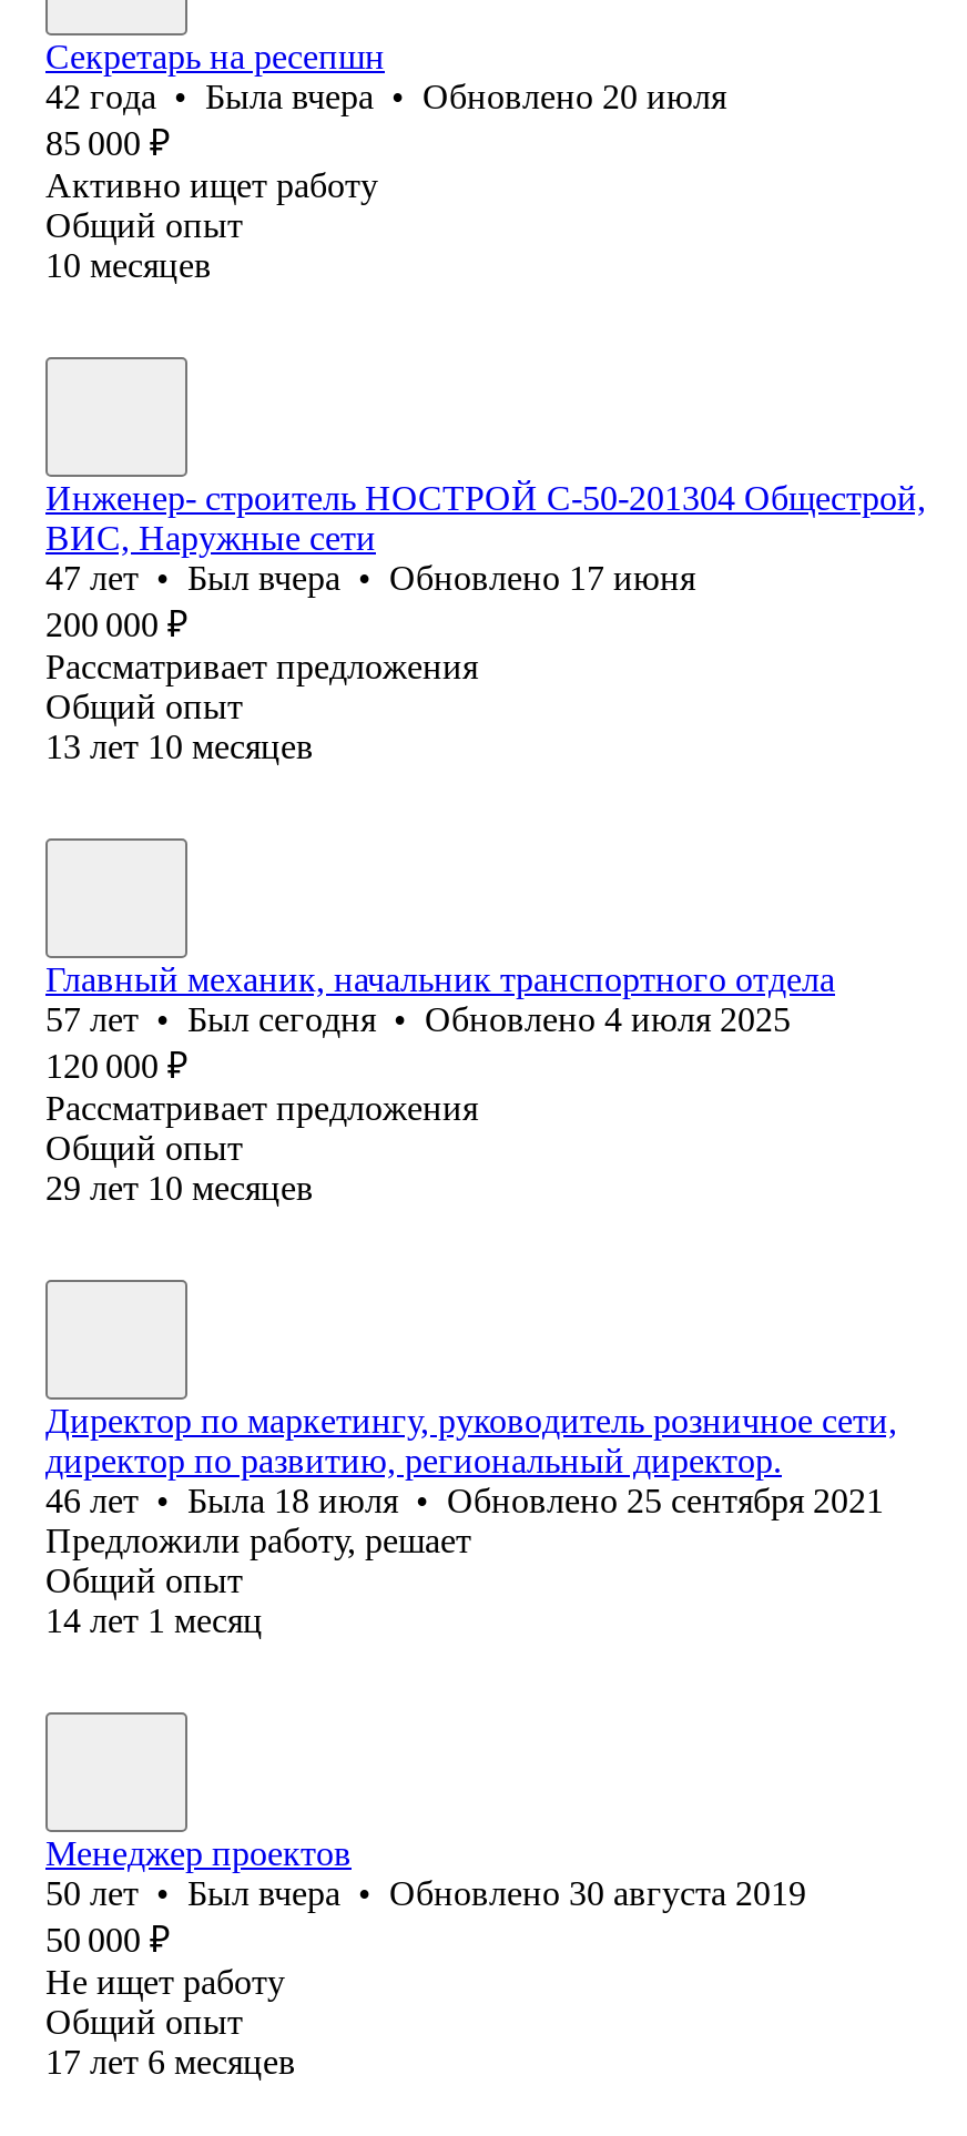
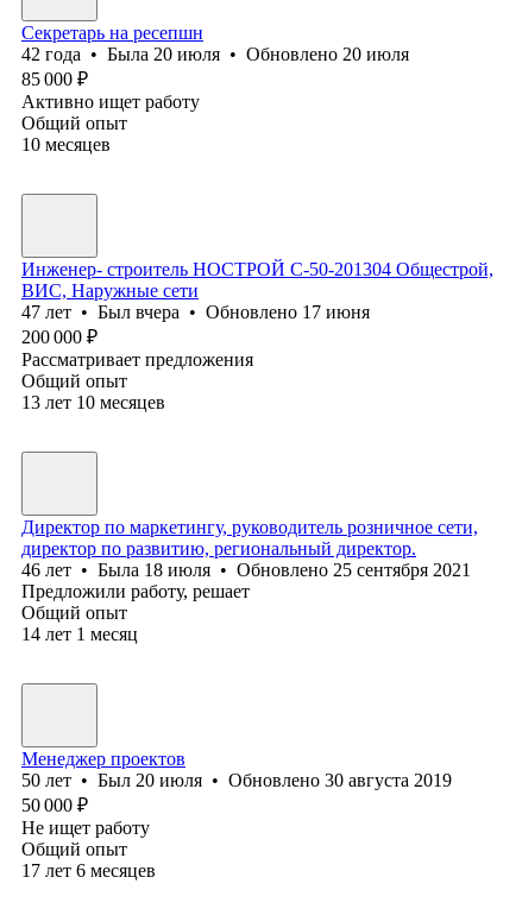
- 42 года • Была вчера • Обновлено 20 июля
+ 42 года • Была 20 июля • Обновлено 20 июля

- Главный механик, начальник транспортного отдела
- 57 лет • Был сегодня • Обновлено 4 июля 2025
- 120 000 ₽
- Рассматривает предложения
- Общий опыт
- 29 лет 10 месяцев

- 50 лет • Был вчера • Обновлено 30 августа 2019
+ 50 лет • Был 20 июля • Обновлено 30 августа 2019
